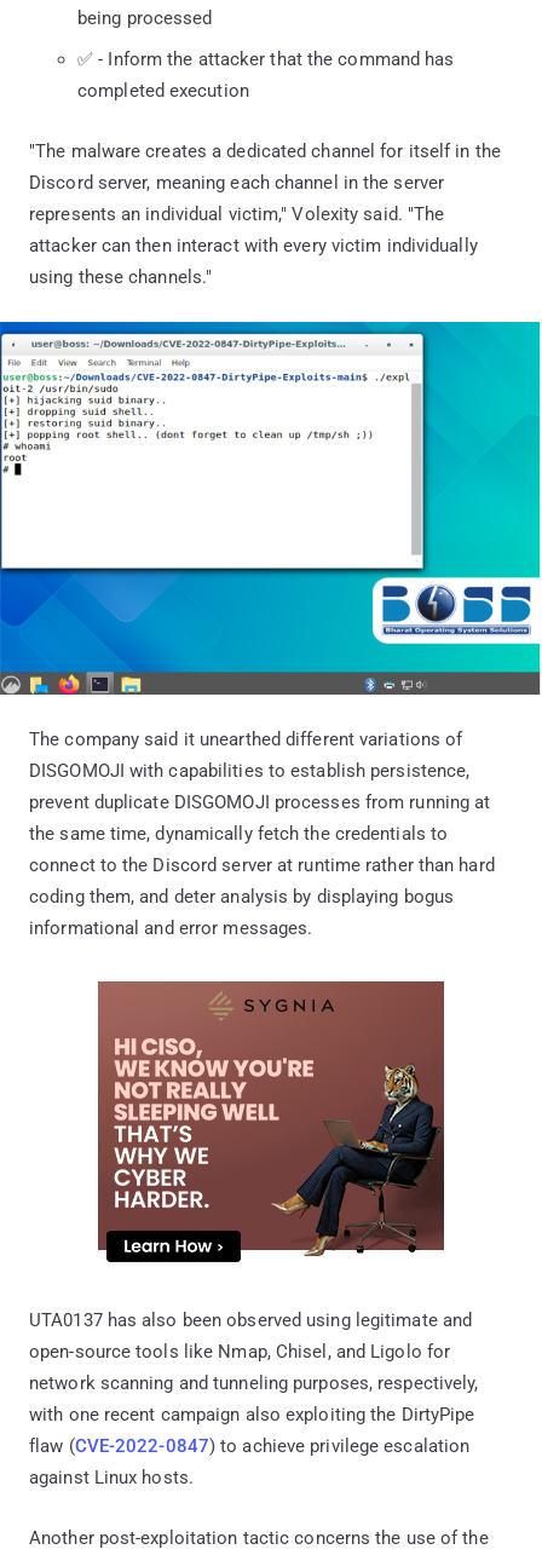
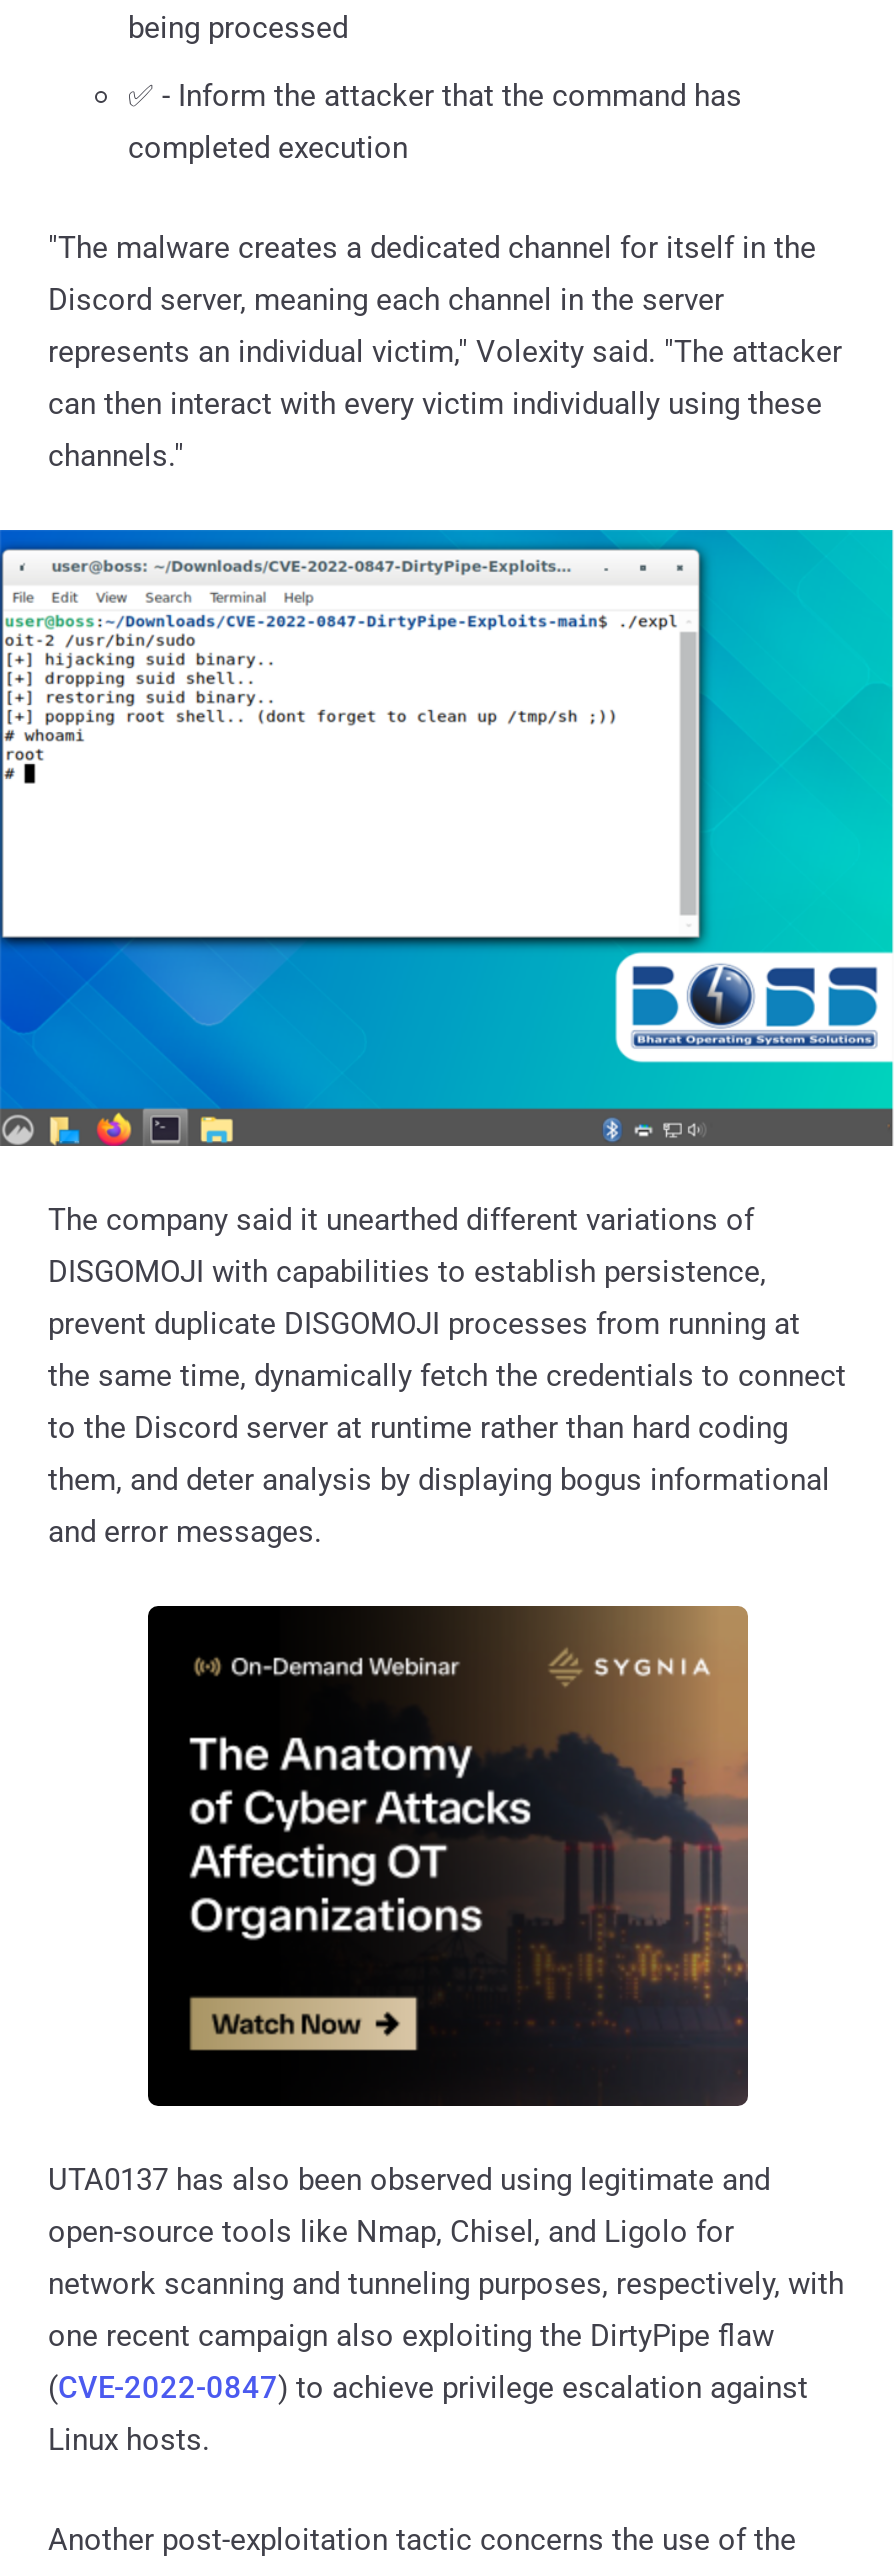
- [image]
+ [image]
